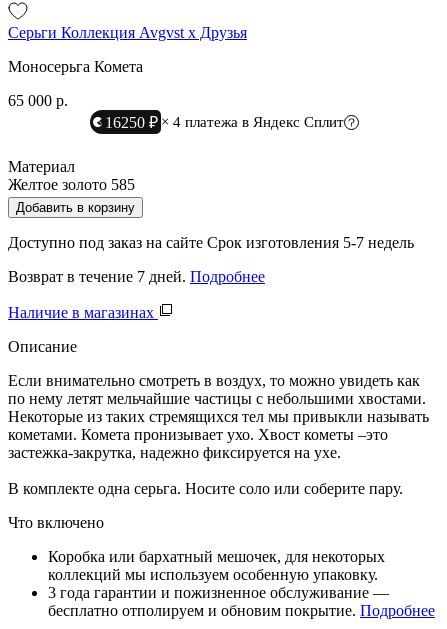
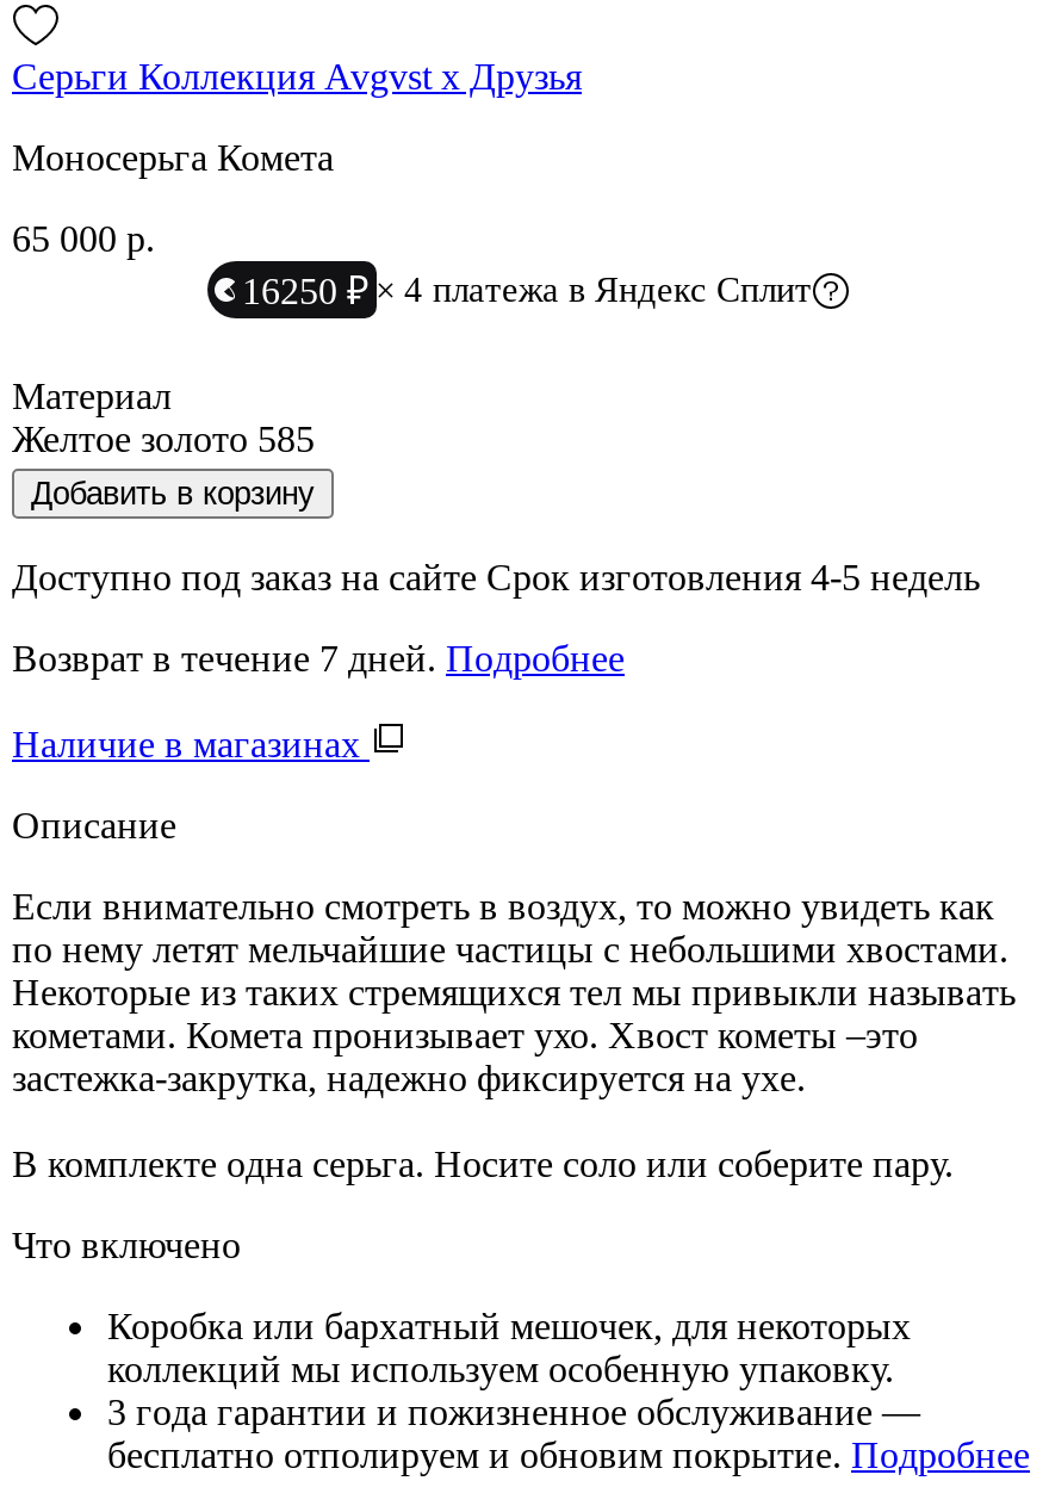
- Доступно под заказ на сайте Срок изготовления 5-7 недель
+ Доступно под заказ на сайте Срок изготовления 4-5 недель
